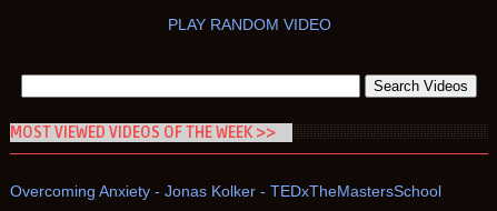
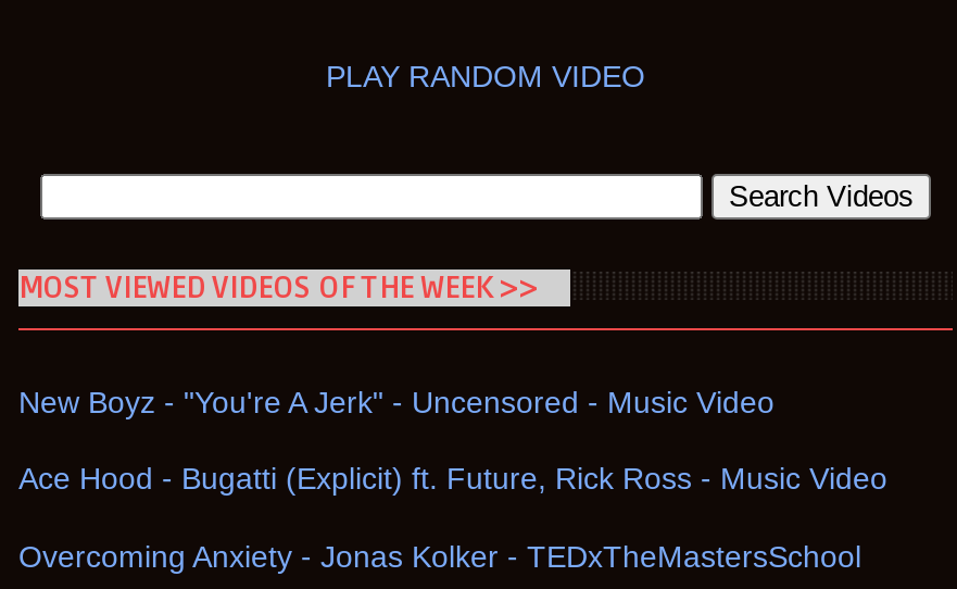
+ New Boyz - "You're A Jerk" - Uncensored - Music Video
+ Ace Hood - Bugatti (Explicit) ft. Future, Rick Ross - Music Video
